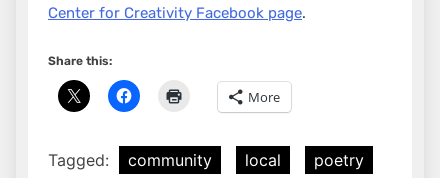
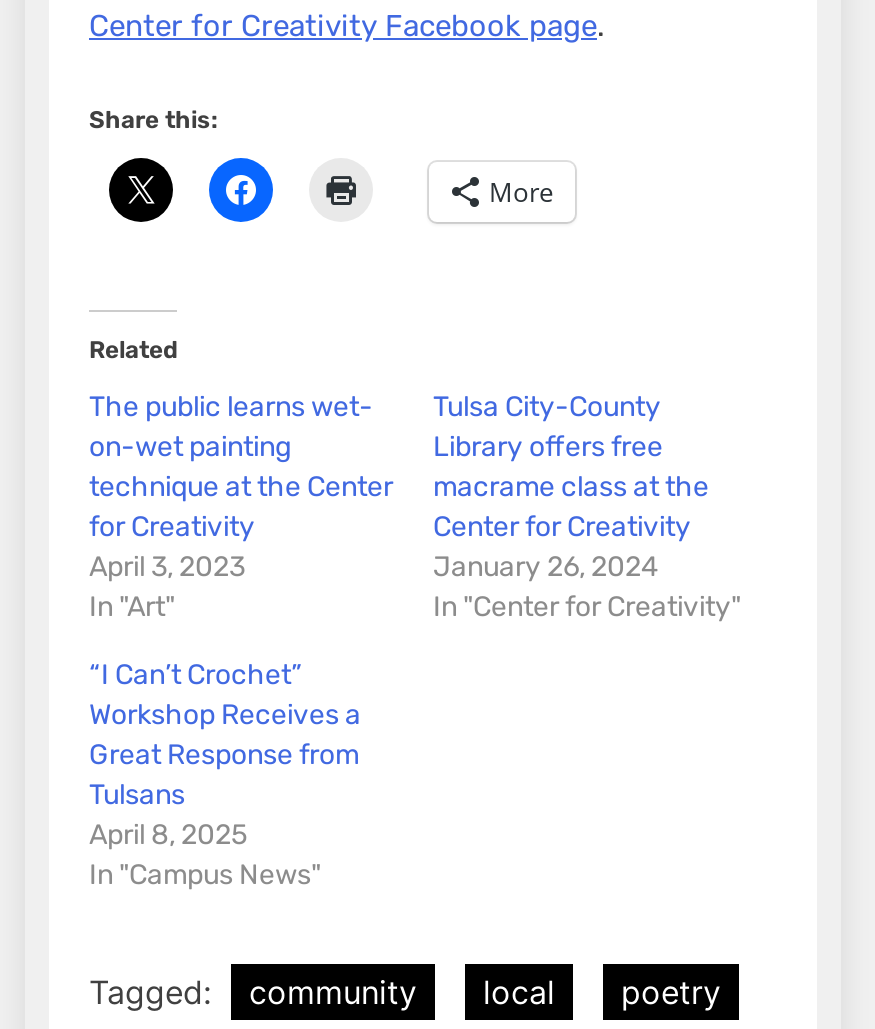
+ Related
+ The public learns wet-
+ on-wet painting
+ technique at the Center
+ for Creativity
+ April 3, 2023
+ In "Art"

+ Tulsa City-County
+ Library offers free
+ macrame class at the
+ Center for Creativity
+ January 26, 2024
+ In "Center for Creativity"
+ “I Can’t Crochet”
+ Workshop Receives a
+ Great Response from
+ Tulsans
+ April 8, 2025
+ In "Campus News"
